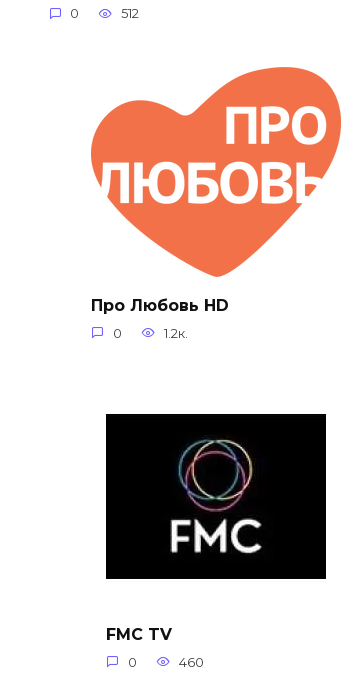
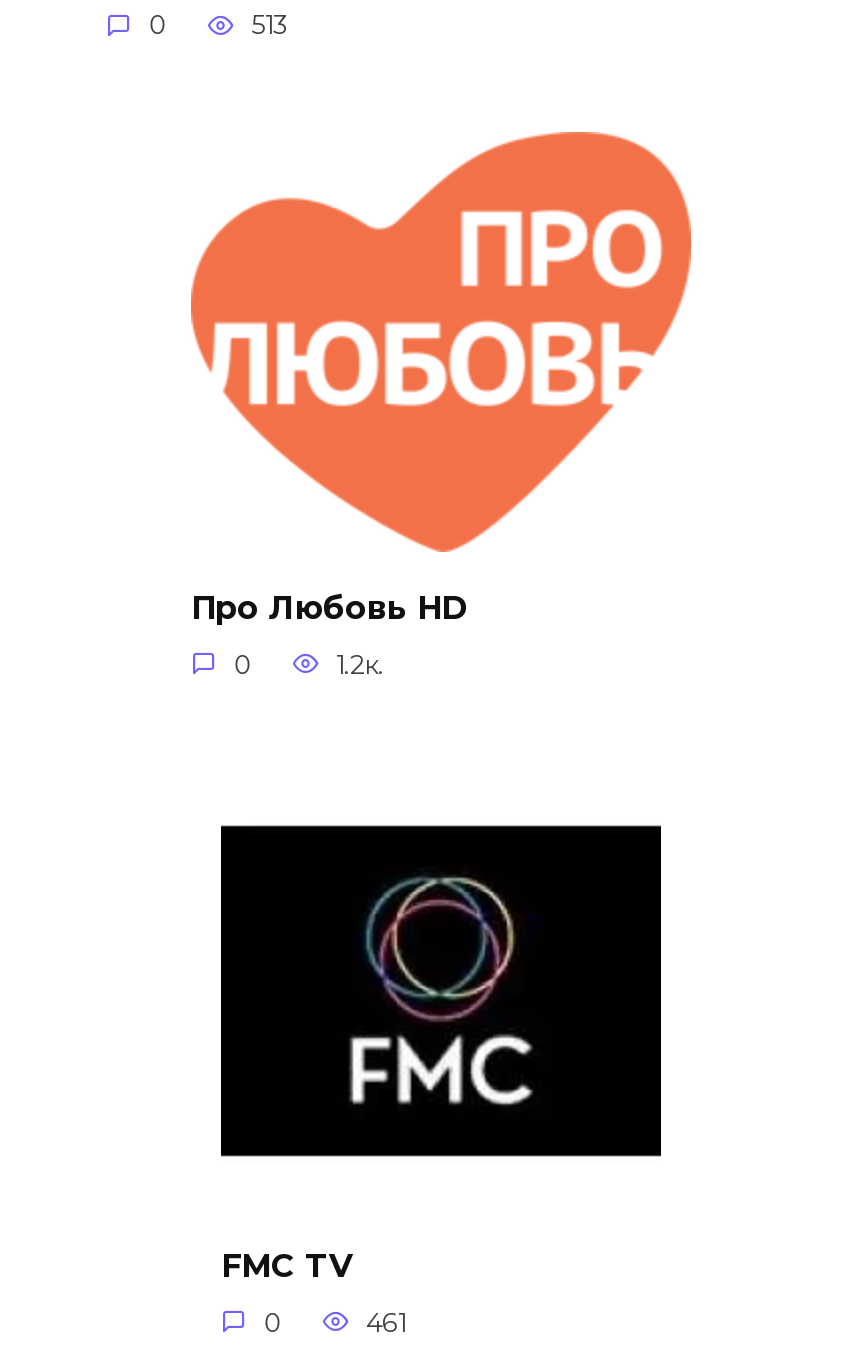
- 512
+ 513

- 460
+ 461
